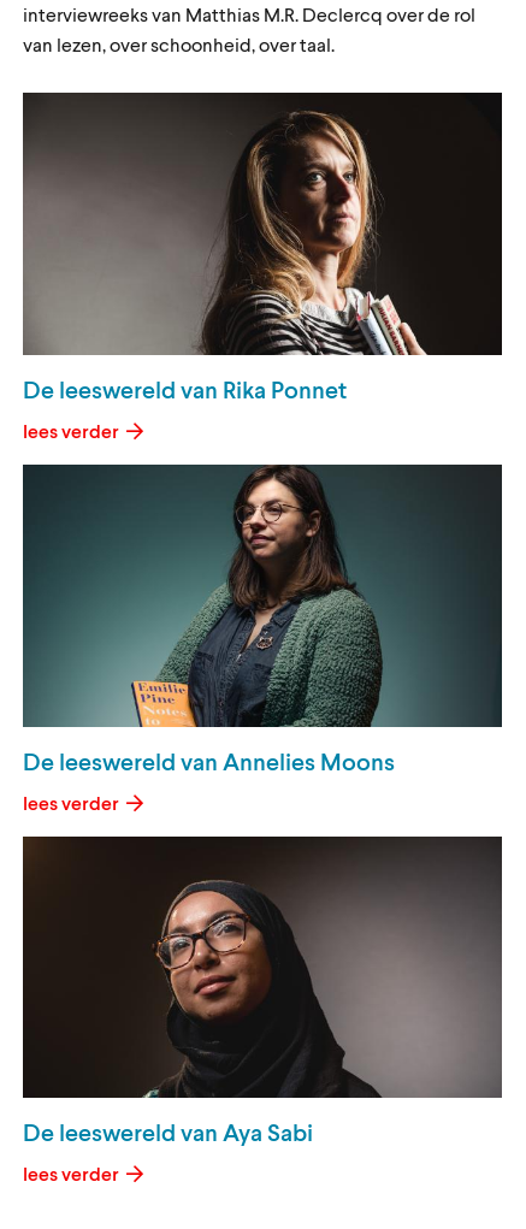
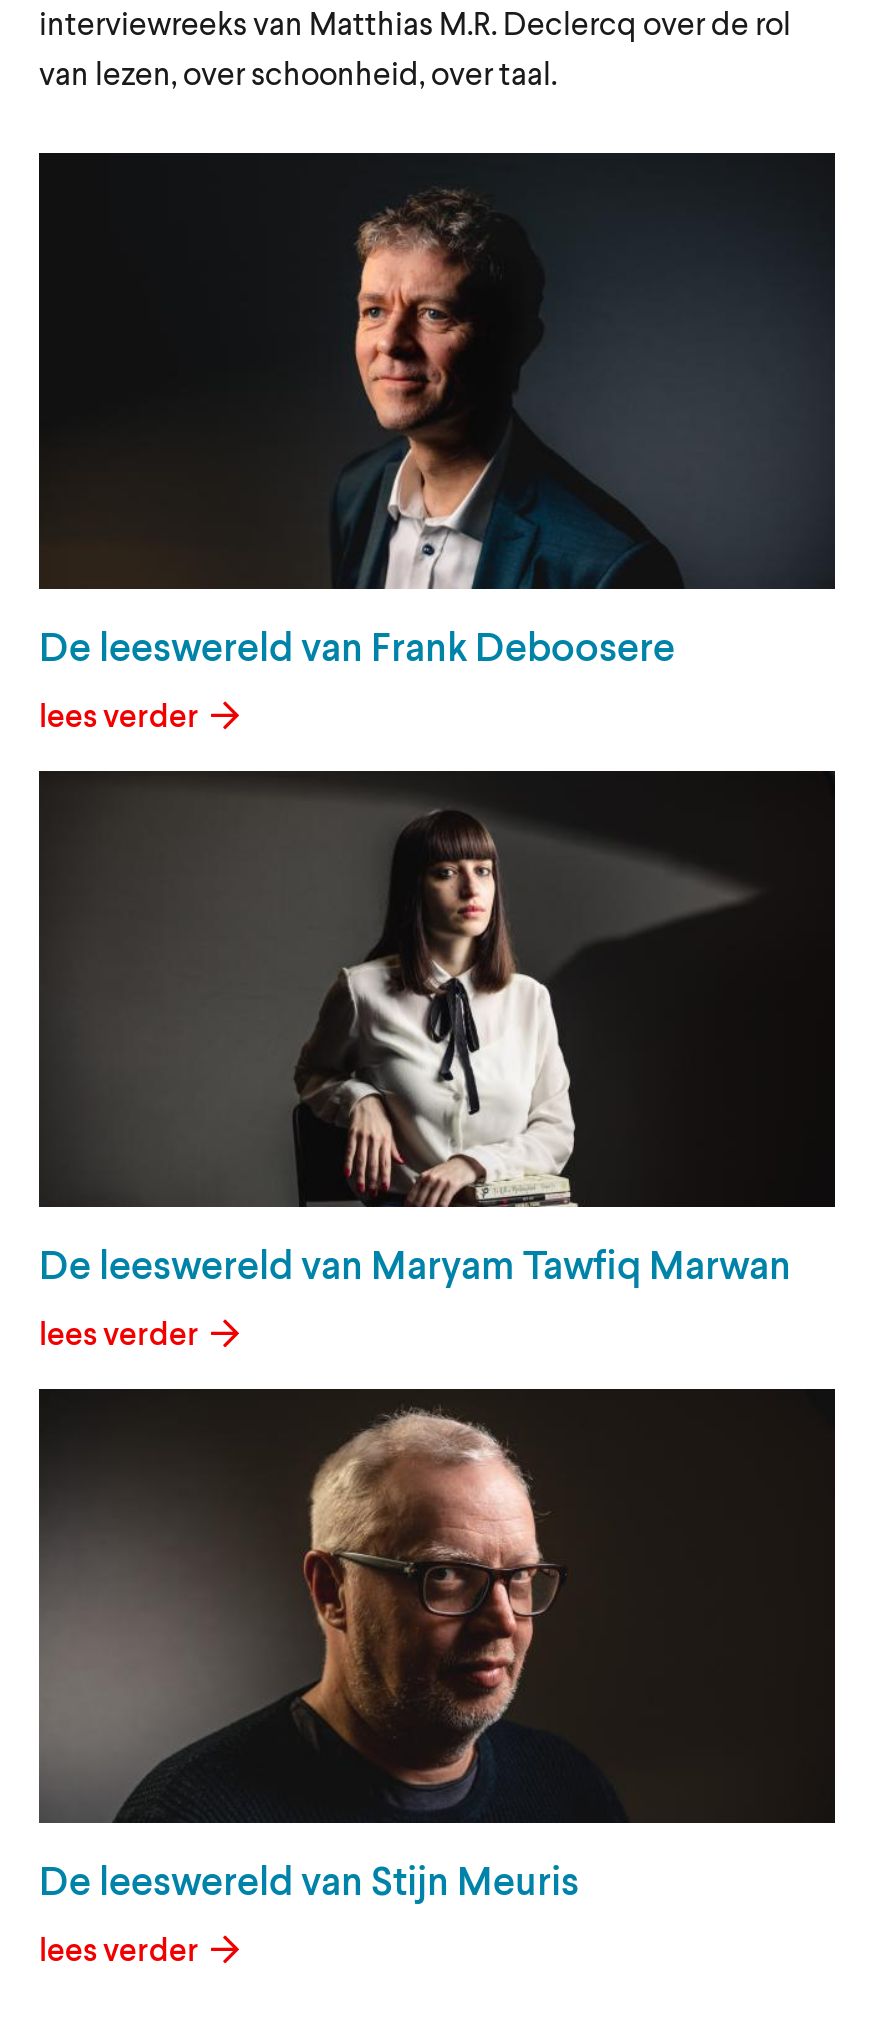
- [image]
- De leeswereld van Rika Ponnet
+ [image]
+ De leeswereld van Frank Deboosere

- [image]
- De leeswereld van Annelies Moons
+ [image]
+ De leeswereld van Maryam Tawfiq Marwan

- [image]
- De leeswereld van Aya Sabi
+ [image]
+ De leeswereld van Stijn Meuris
